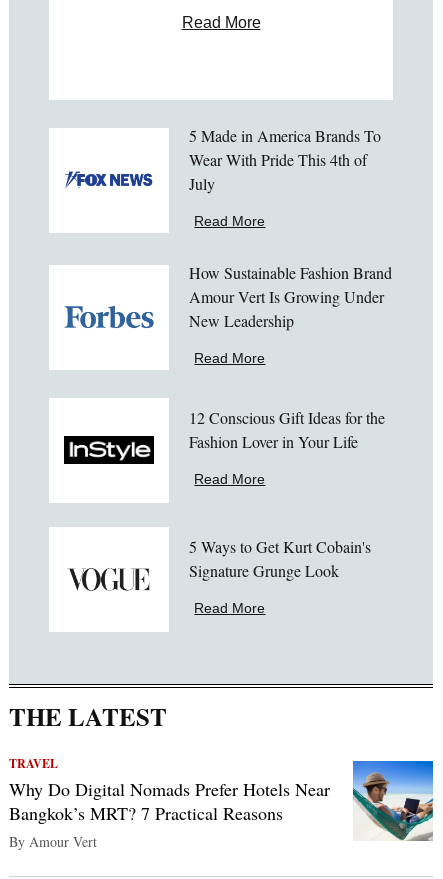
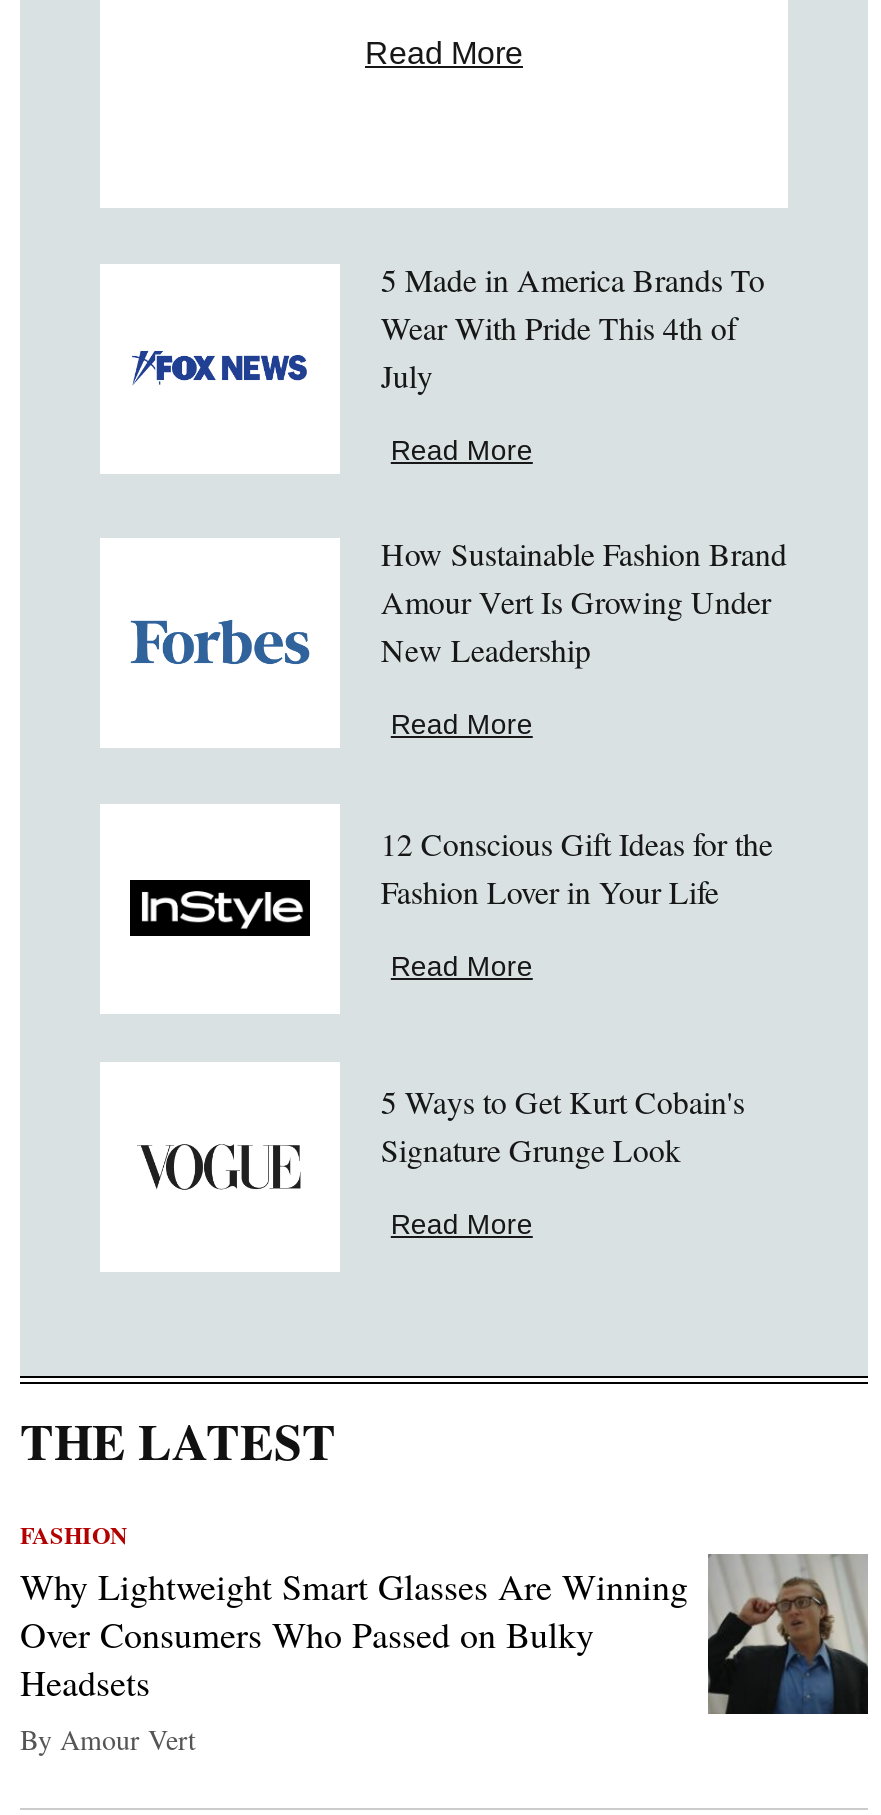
- [image]
- TRAVEL
- Why Do Digital Nomads Prefer Hotels Near
- Bangkok’s MRT? 7 Practical Reasons
+ [image]
+ FASHION
+ Why Lightweight Smart Glasses Are Winning
+ Over Consumers Who Passed on Bulky
+ Headsets
